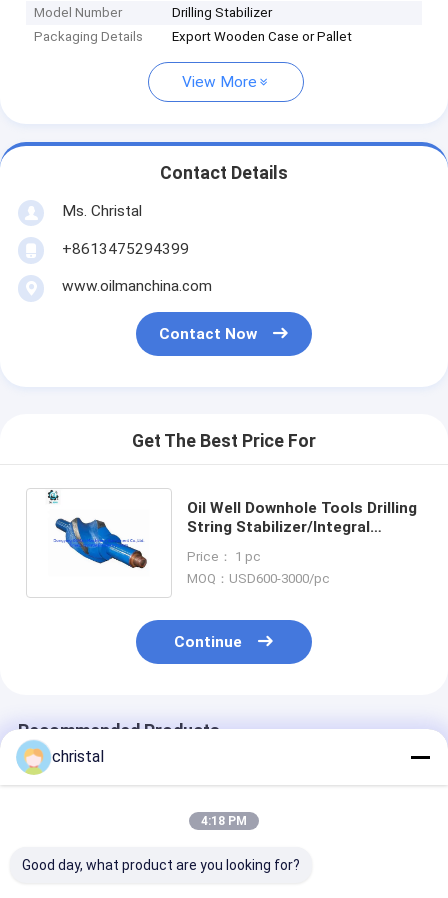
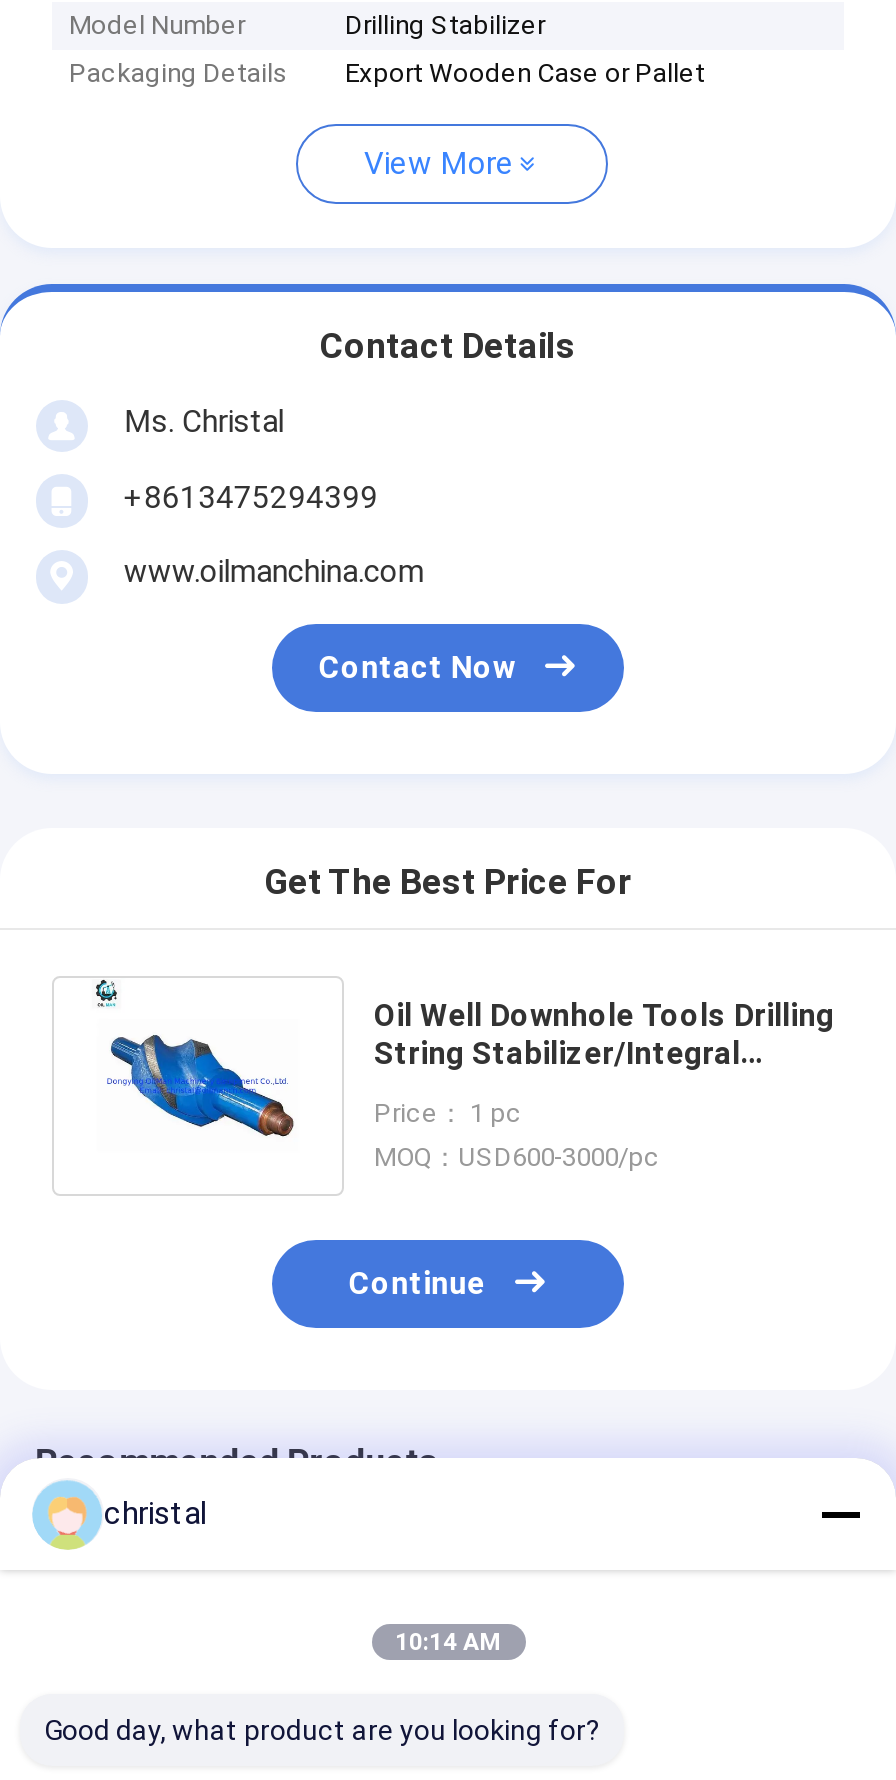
- 4:18 PM
+ 10:14 AM
